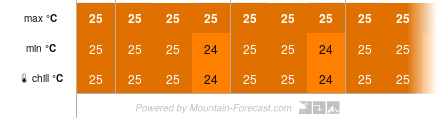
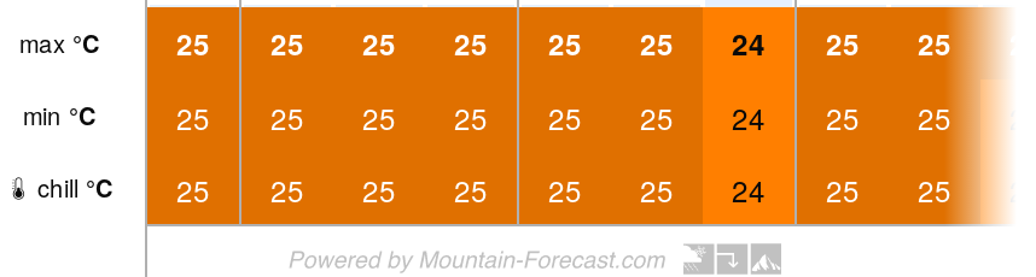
- 25
+ 24

- 24
+ 25

- 24
+ 25
